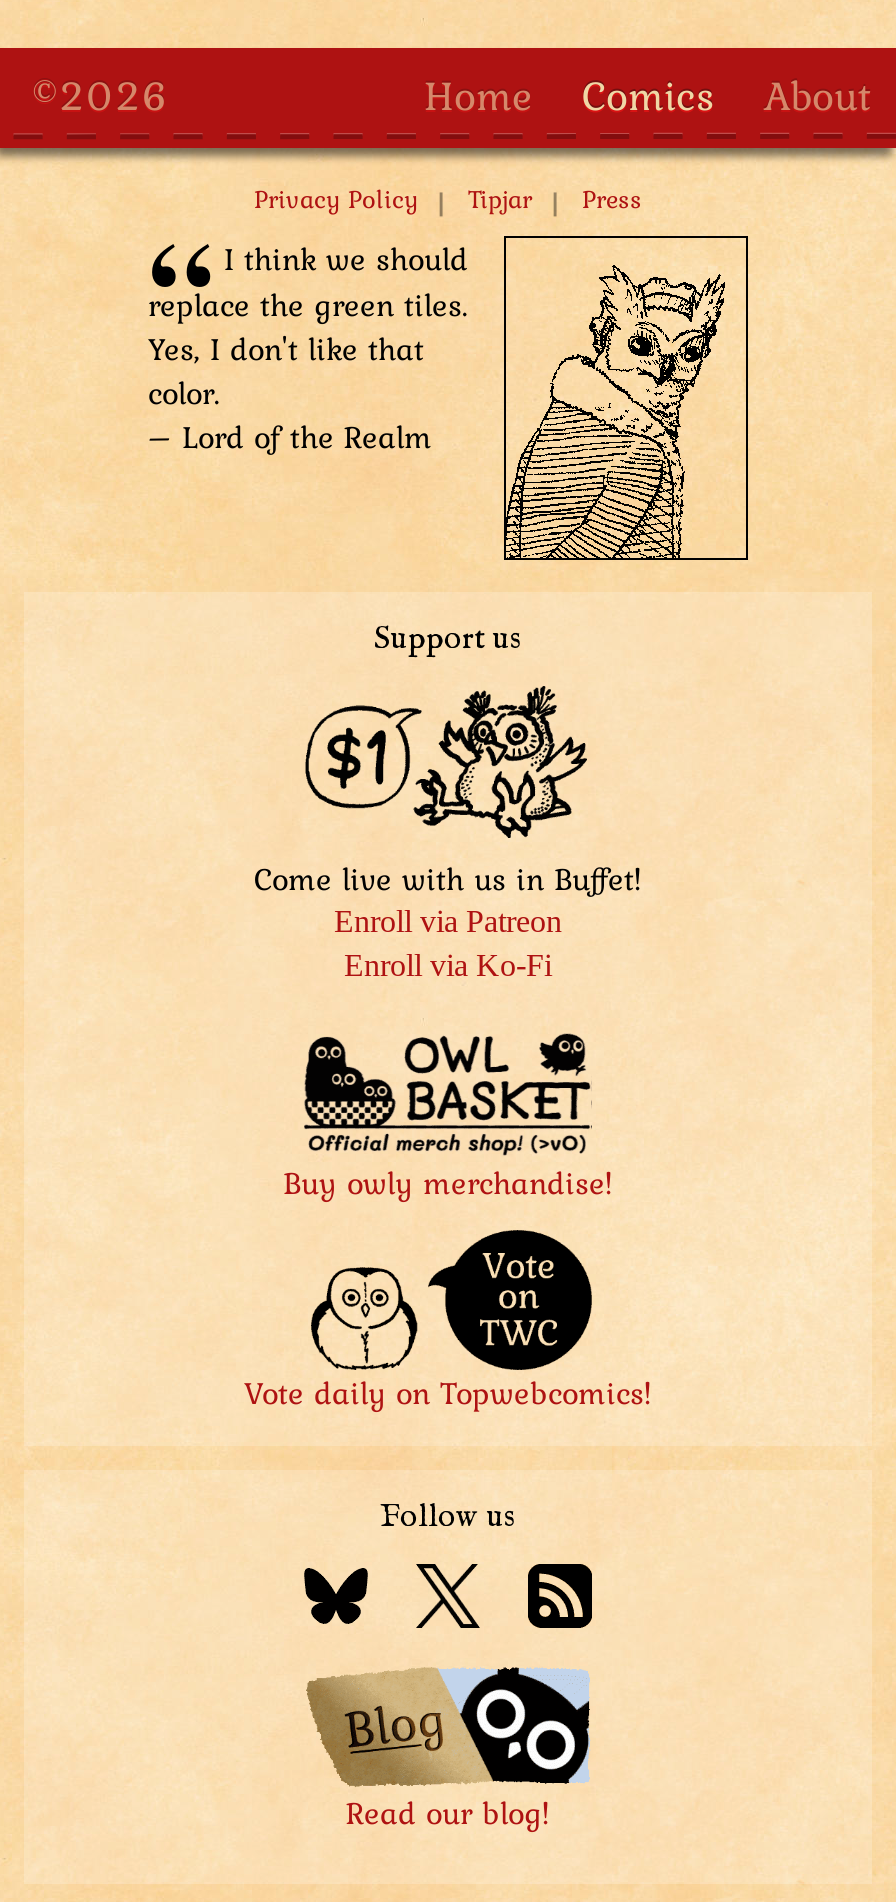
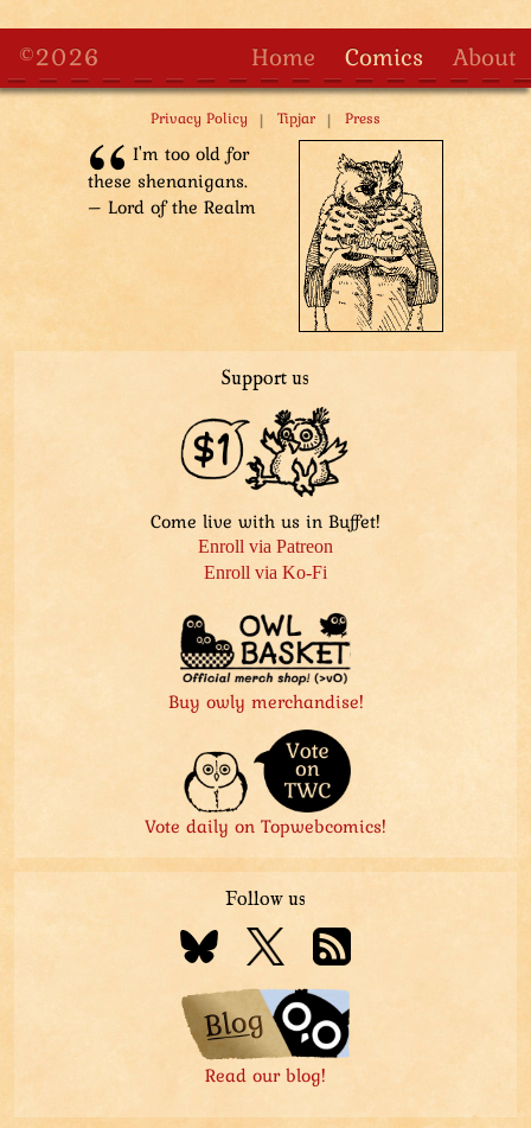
- I think we should
- replace the green tiles.
- Yes, I don't like that
- color.
+ I'm too old for
+ these shenanigans.

- [image]
+ [image]

moved up: – Lord of the Realm
